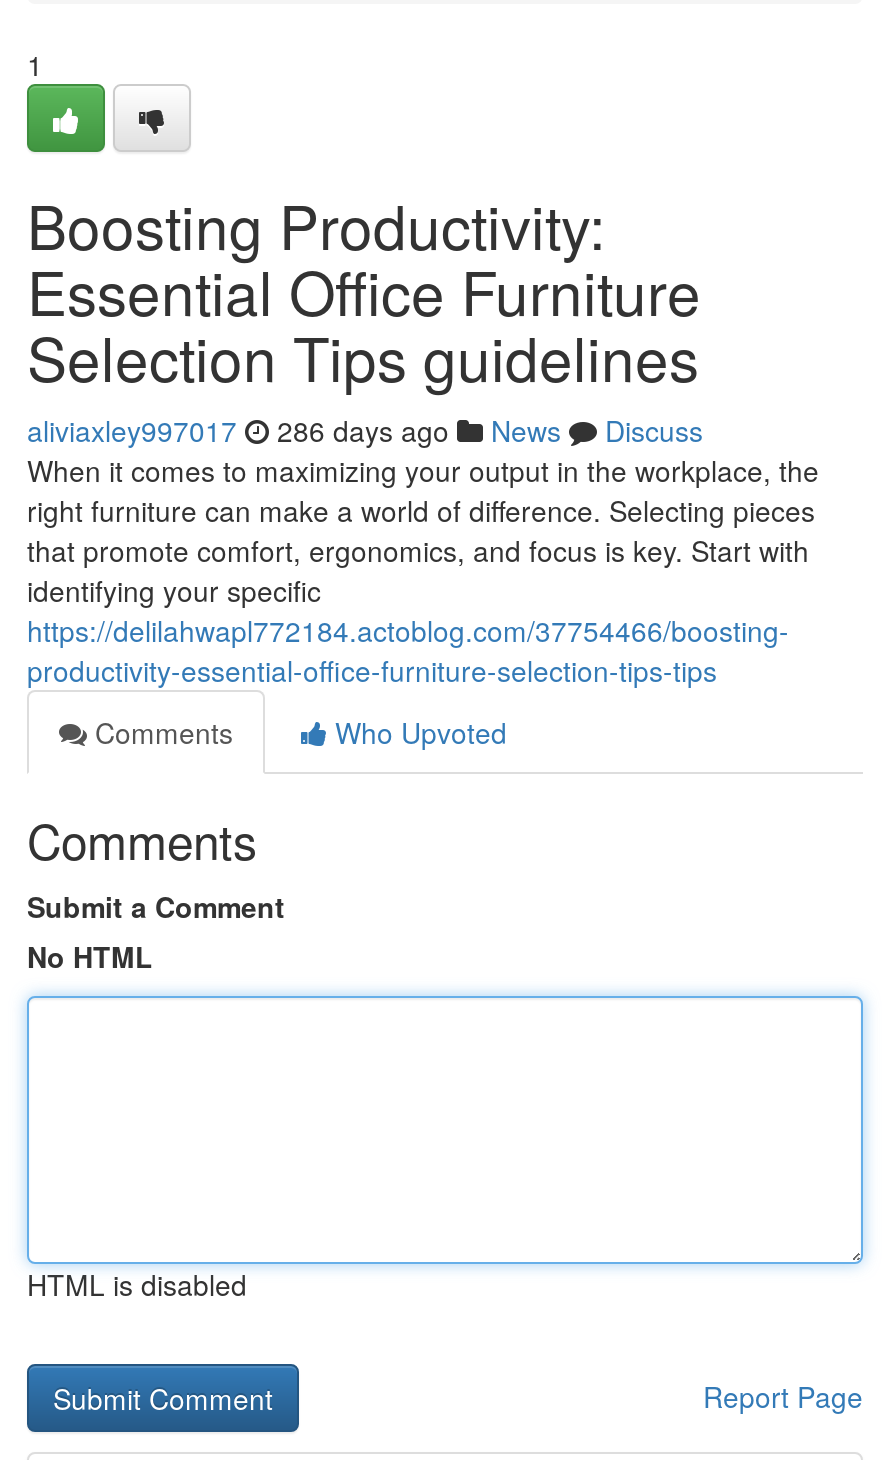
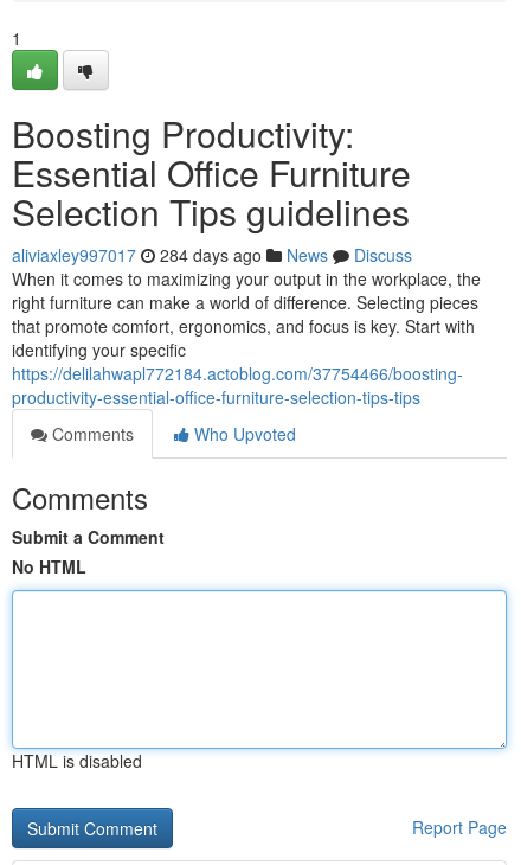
- aliviaxley997017 286 days ago News Discuss
+ aliviaxley997017 284 days ago News Discuss
